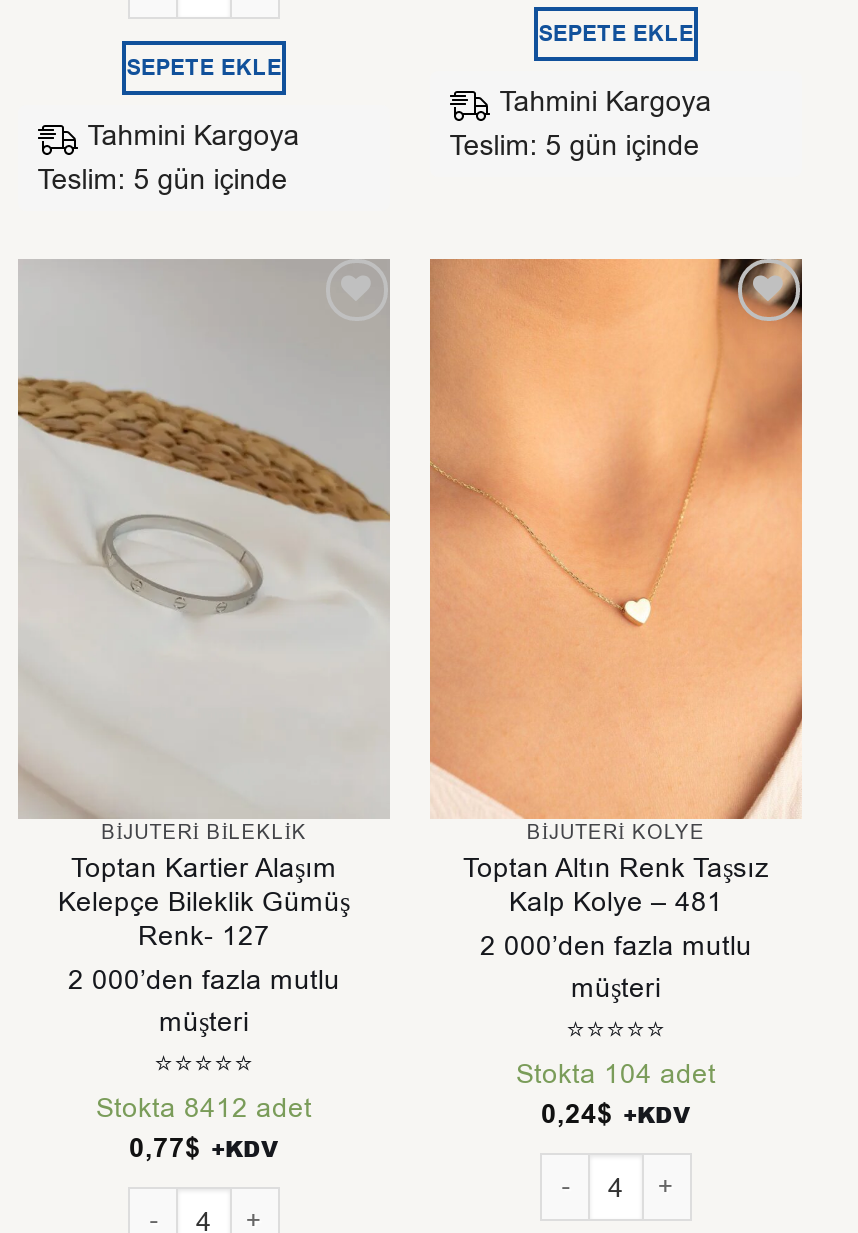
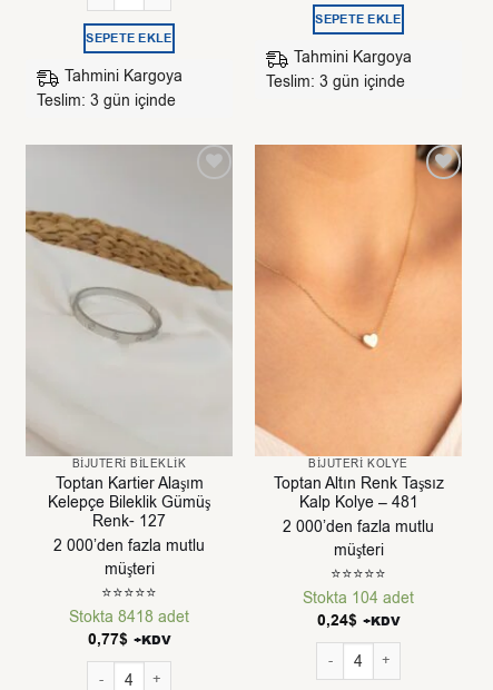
- Teslim: 5 gün içinde
+ Teslim: 3 gün içinde

- Teslim: 5 gün içinde
+ Teslim: 3 gün içinde

- Stokta 8412 adet
+ Stokta 8418 adet
